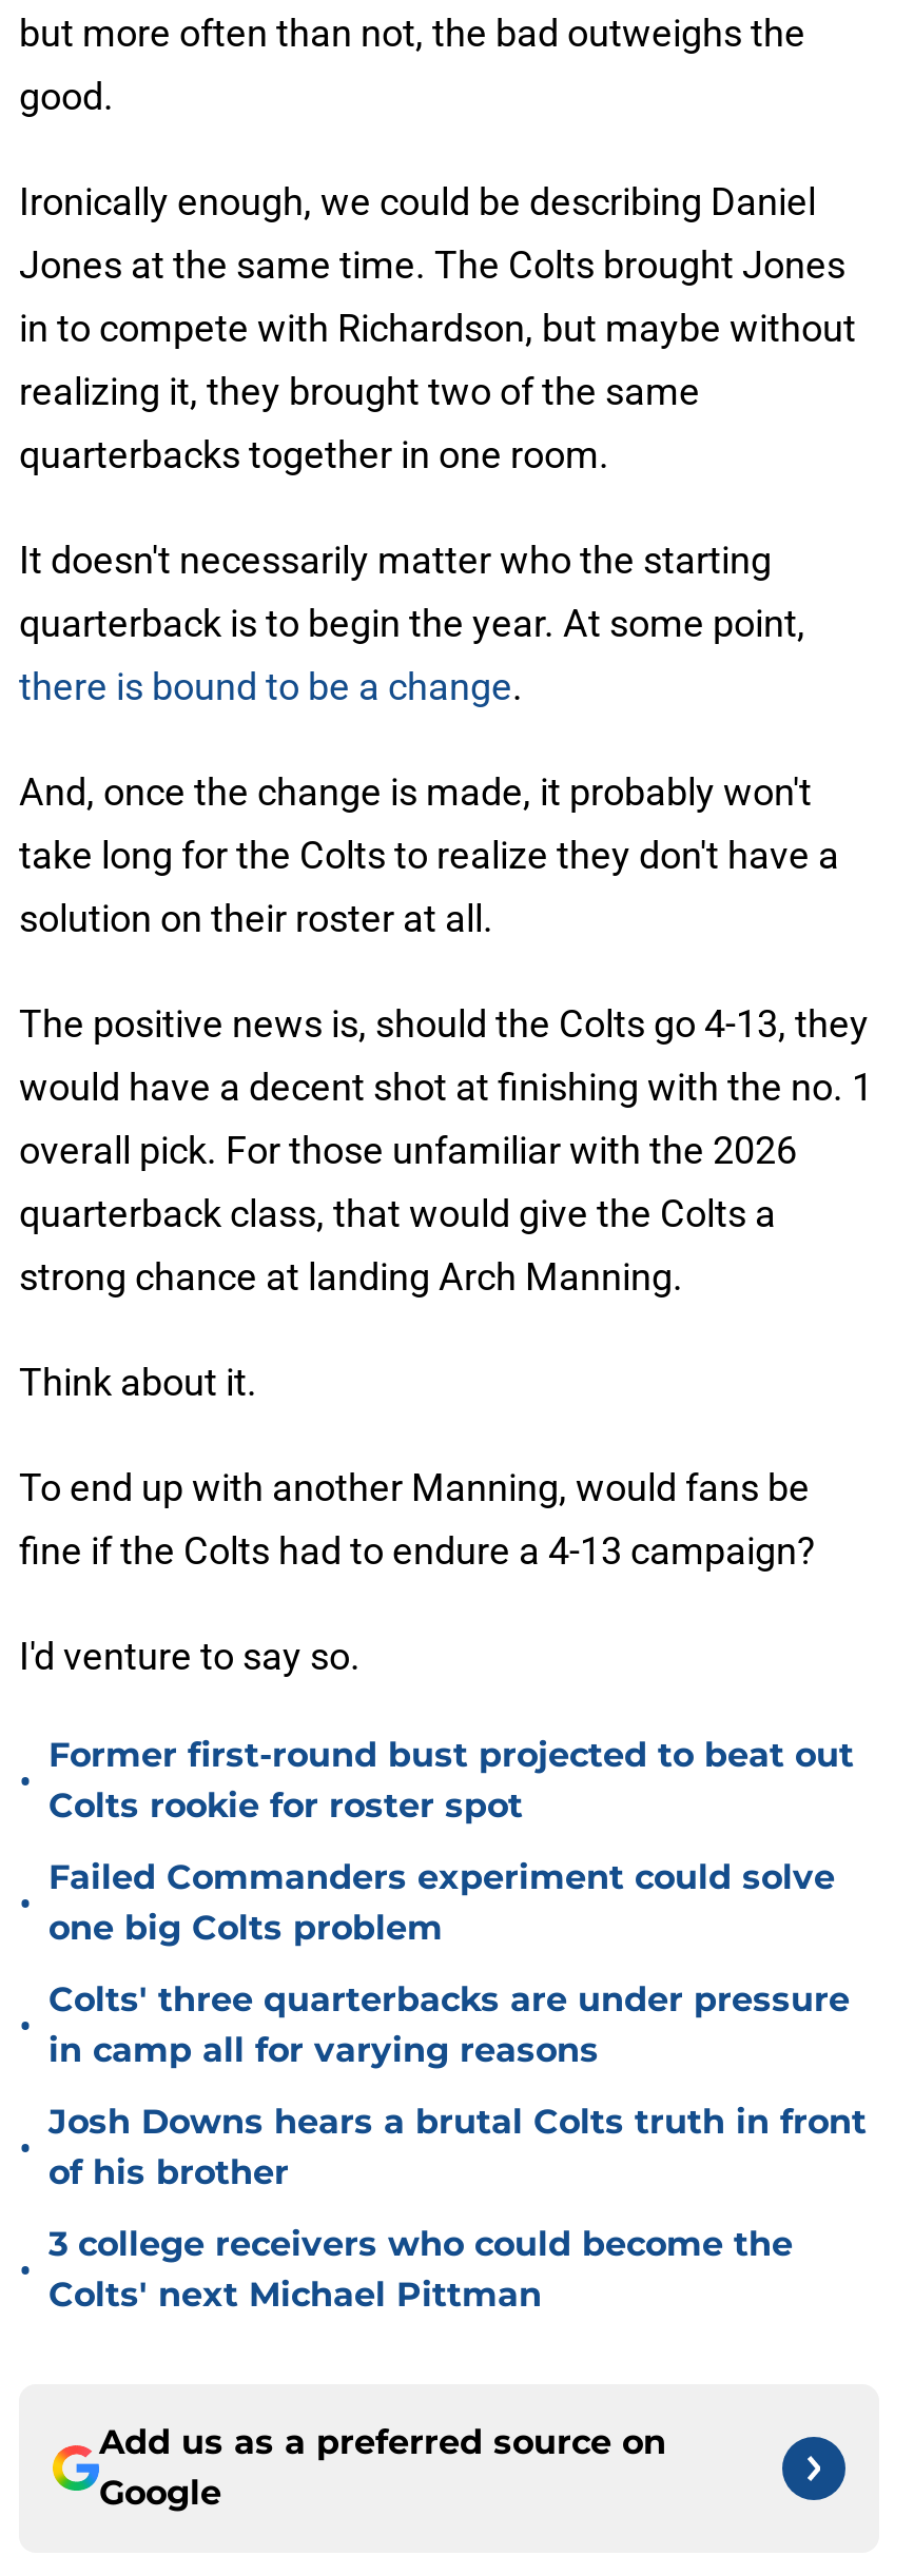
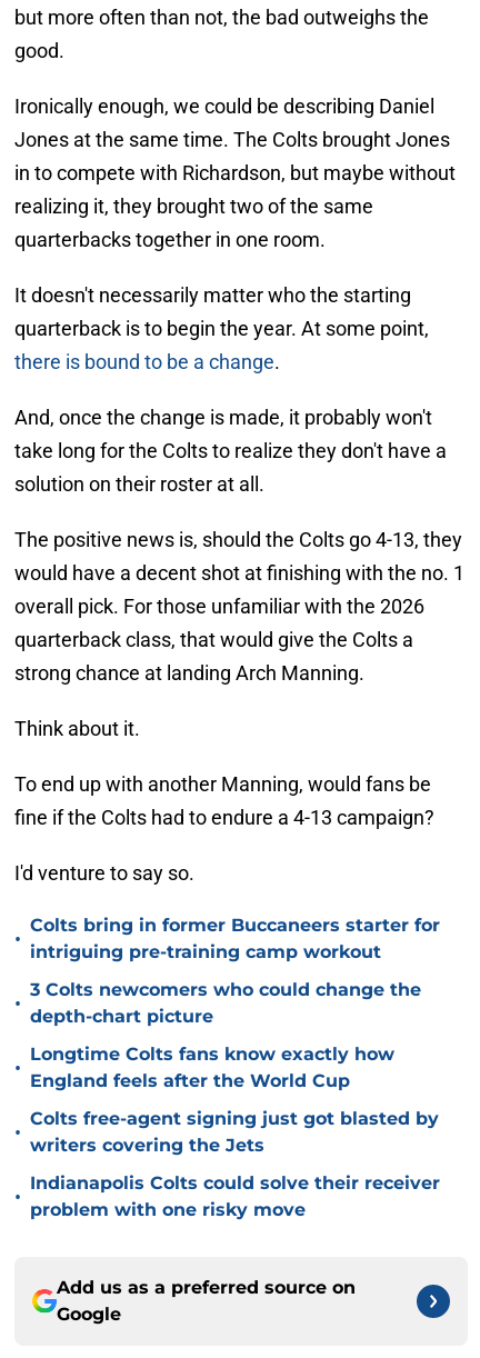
- Former first-round bust projected to beat out
- Colts rookie for roster spot
+ Colts bring in former Buccaneers starter for
+ intriguing pre-training camp workout

- Failed Commanders experiment could solve
- one big Colts problem
+ 3 Colts newcomers who could change the
+ depth-chart picture

- Colts' three quarterbacks are under pressure
- in camp all for varying reasons
+ Longtime Colts fans know exactly how
+ England feels after the World Cup

- Josh Downs hears a brutal Colts truth in front
- of his brother
+ Colts free-agent signing just got blasted by
+ writers covering the Jets

- 3 college receivers who could become the
- Colts' next Michael Pittman
+ Indianapolis Colts could solve their receiver
+ problem with one risky move
